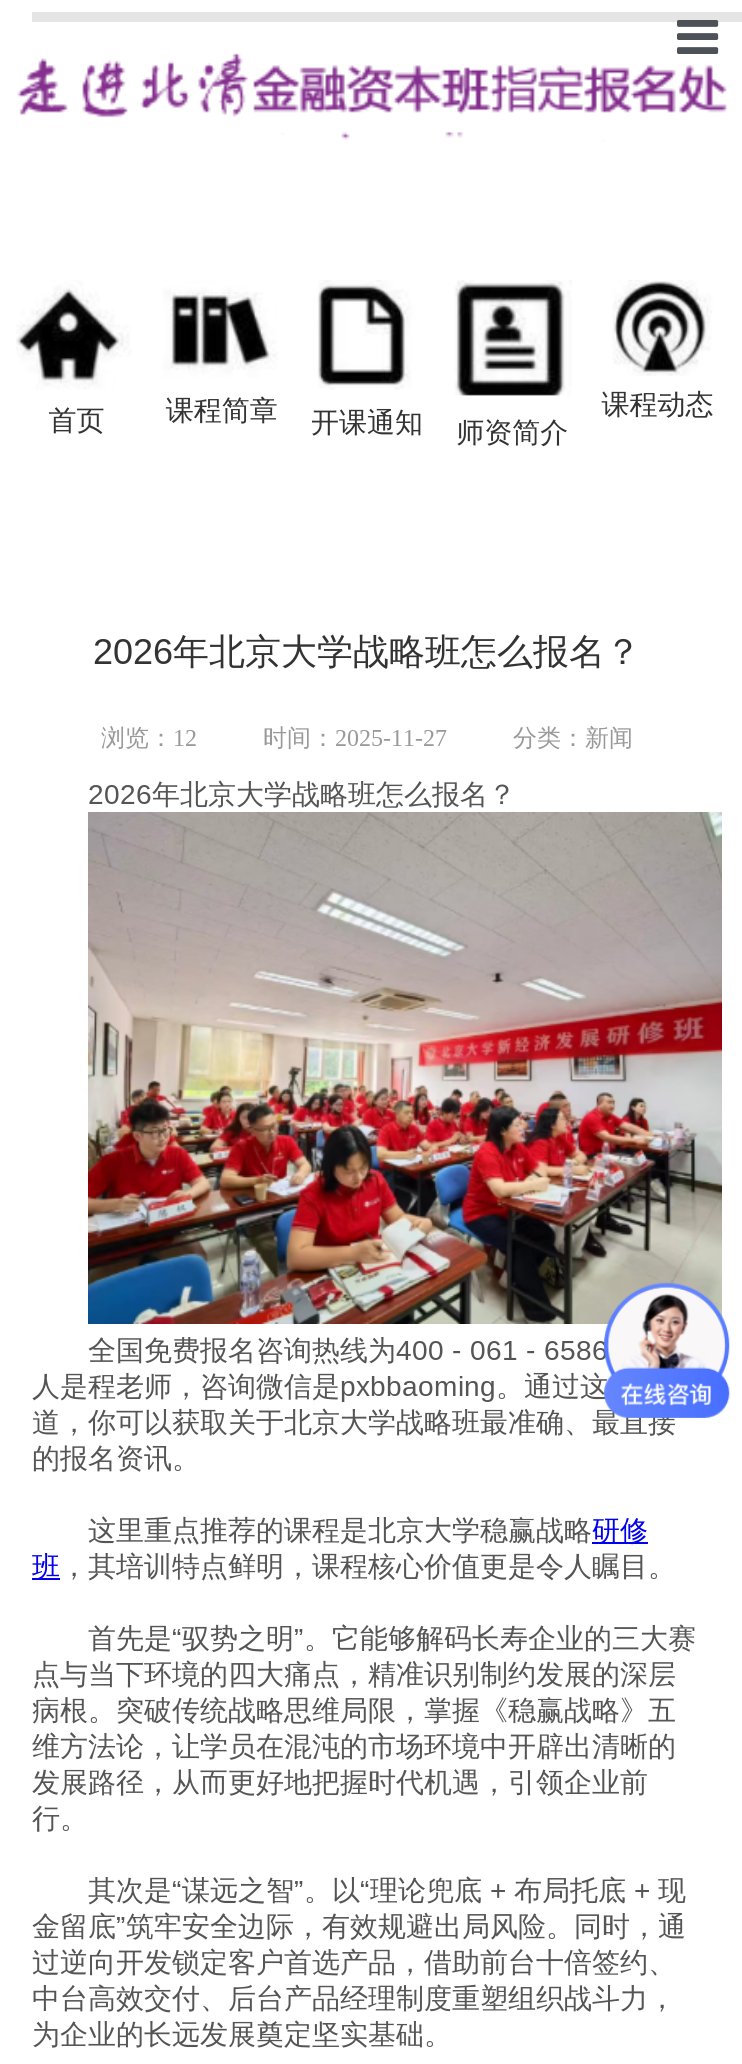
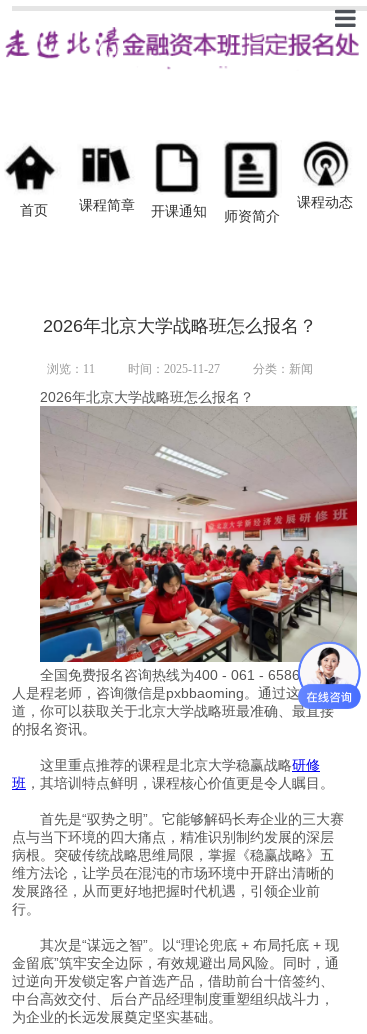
- 浏览：12
+ 浏览：11
